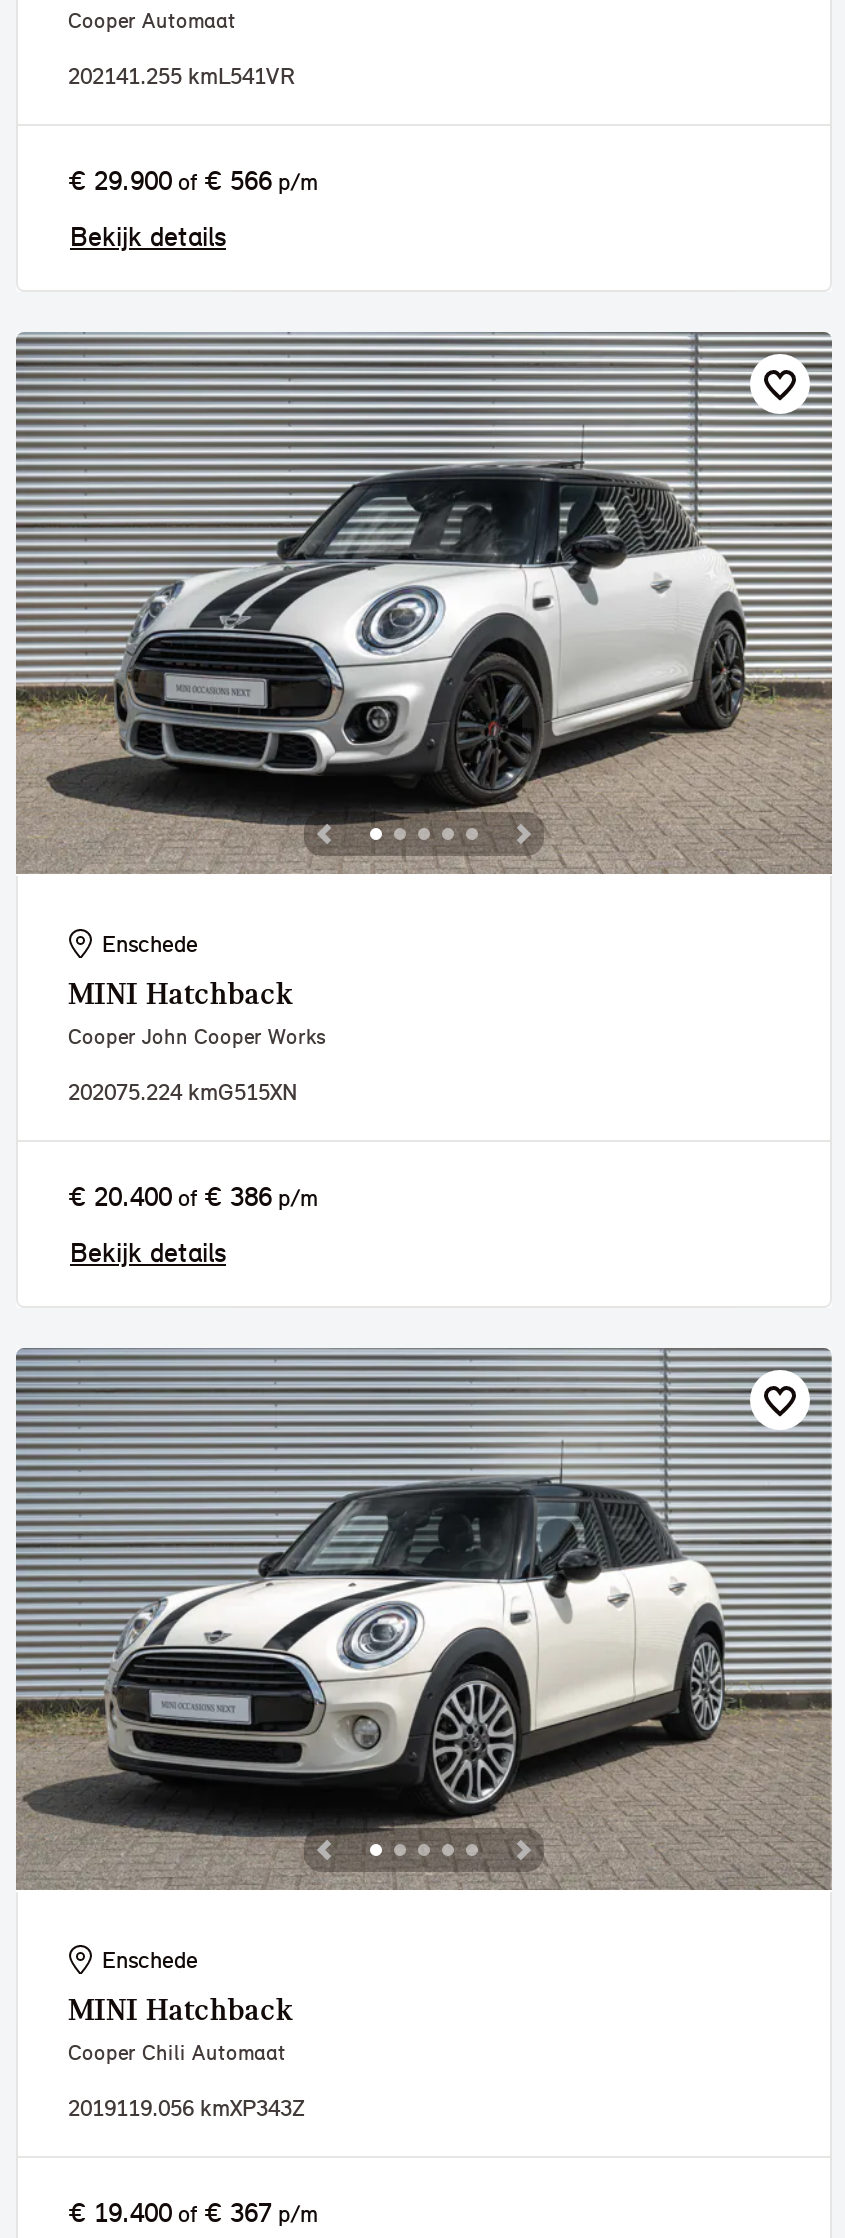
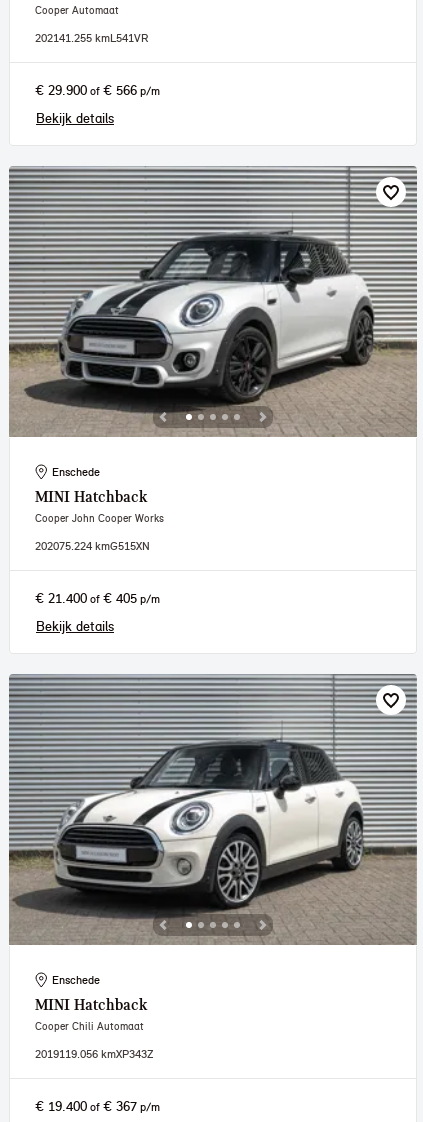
- € 20.400 of € 386 p/m
+ € 21.400 of € 405 p/m
